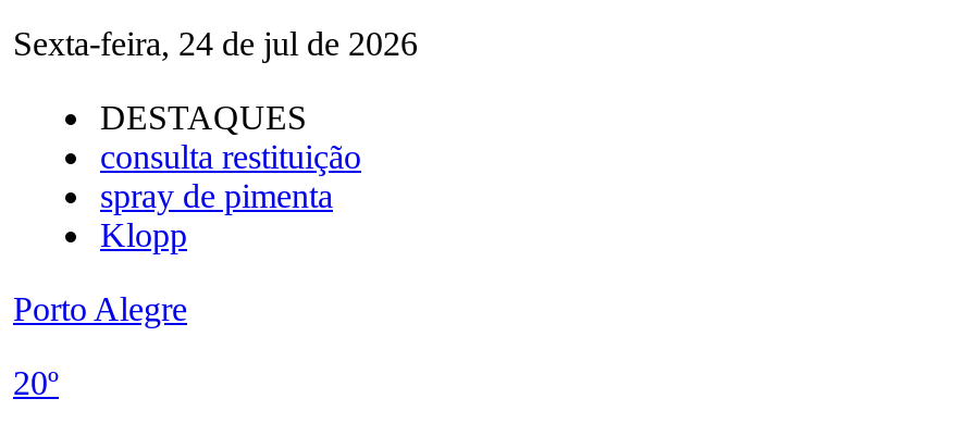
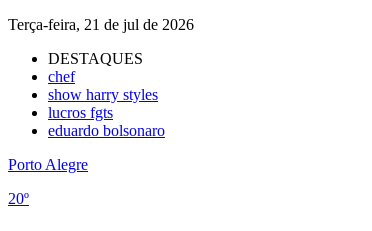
- Sexta-feira, 24 de jul de 2026
+ Terça-feira, 21 de jul de 2026

- consulta restituição
- spray de pimenta
- Klopp
+ chef
+ show harry styles
+ lucros fgts
+ eduardo bolsonaro
